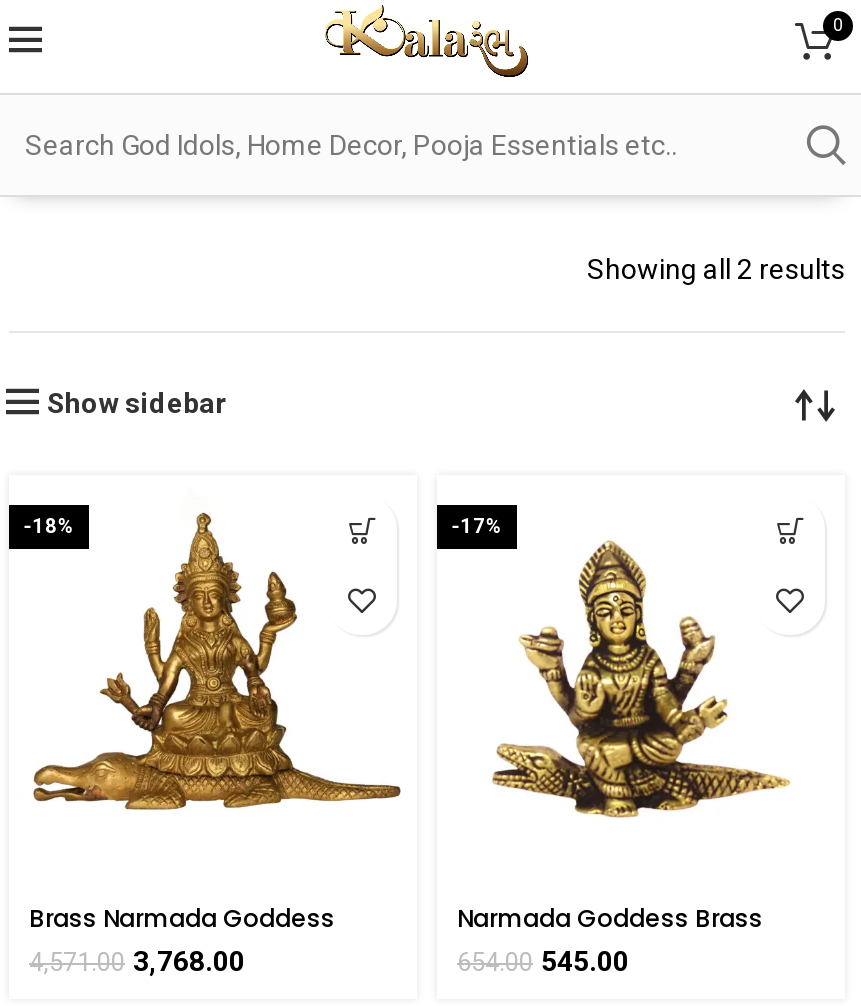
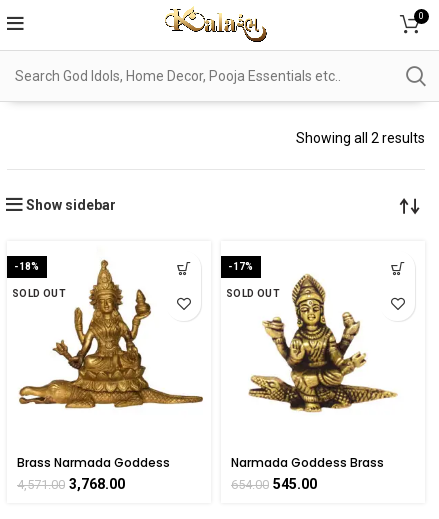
+ SOLD OUT

+ SOLD OUT
